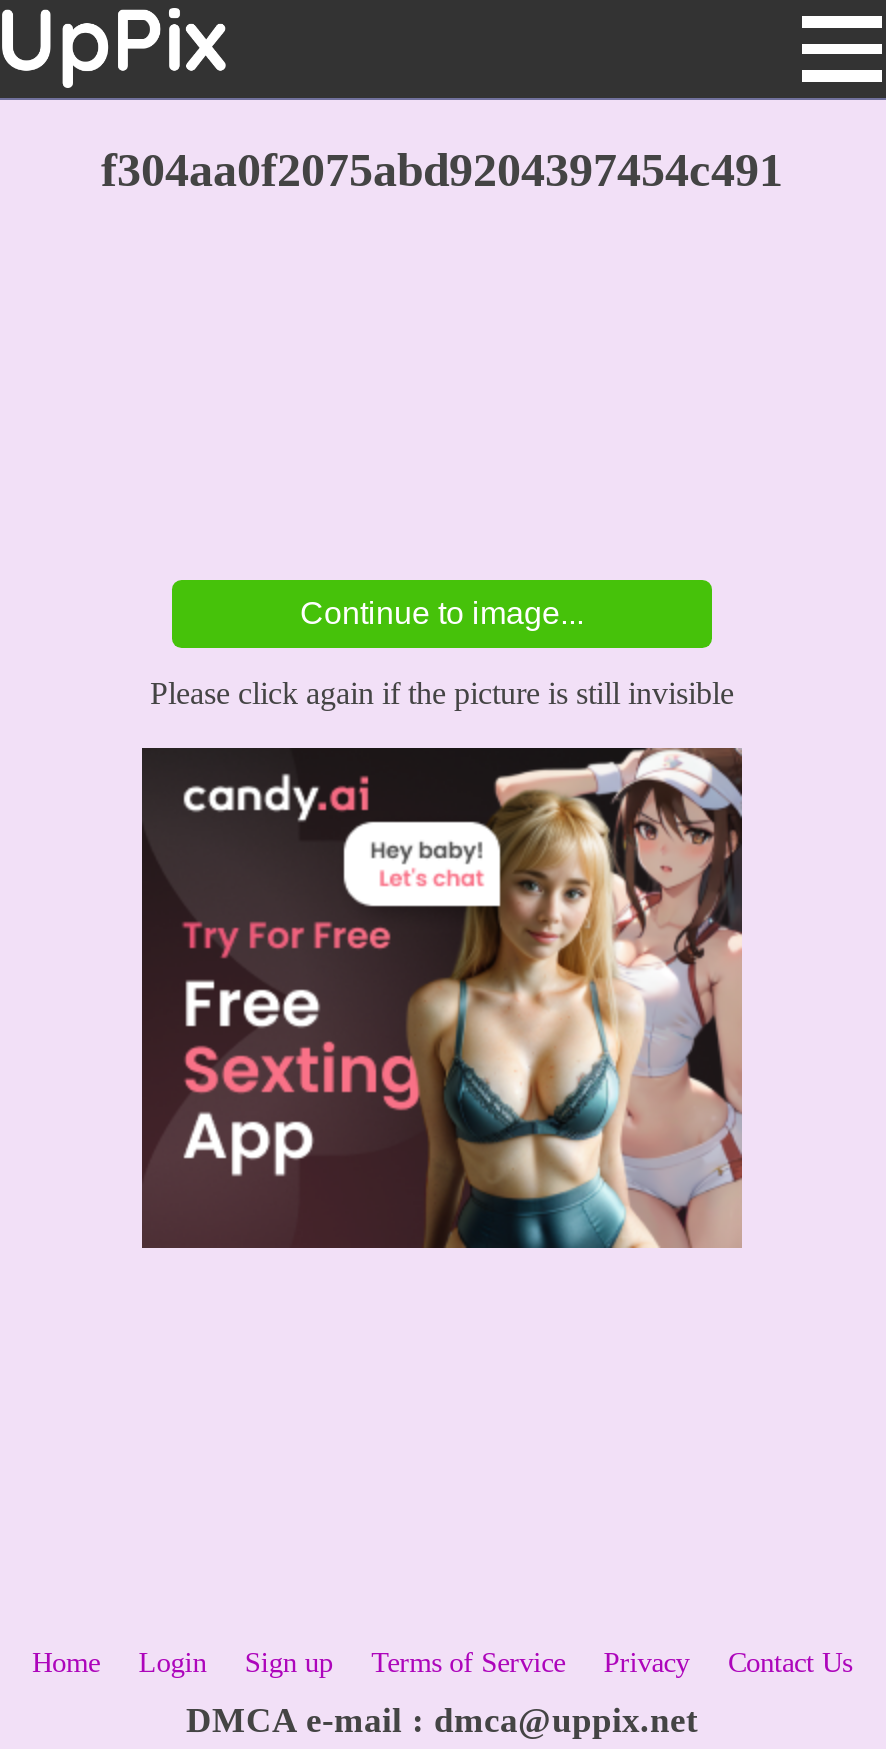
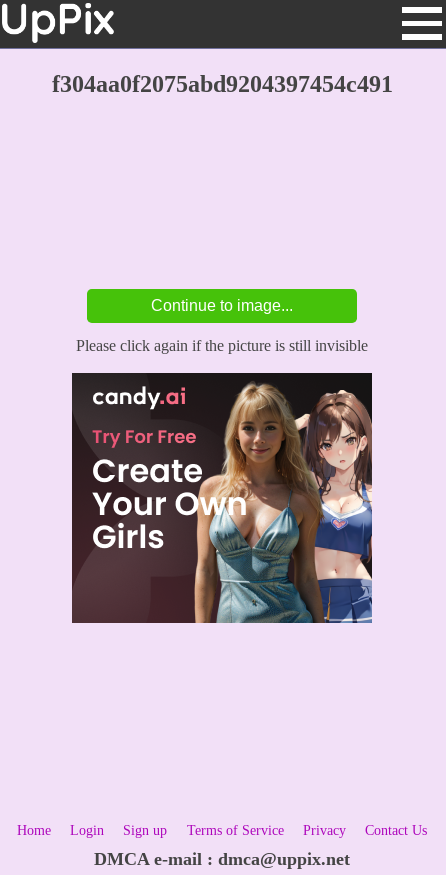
- [image]
+ [image]
